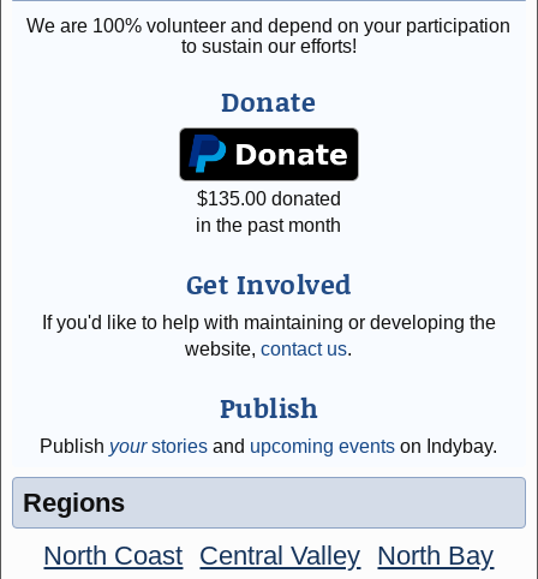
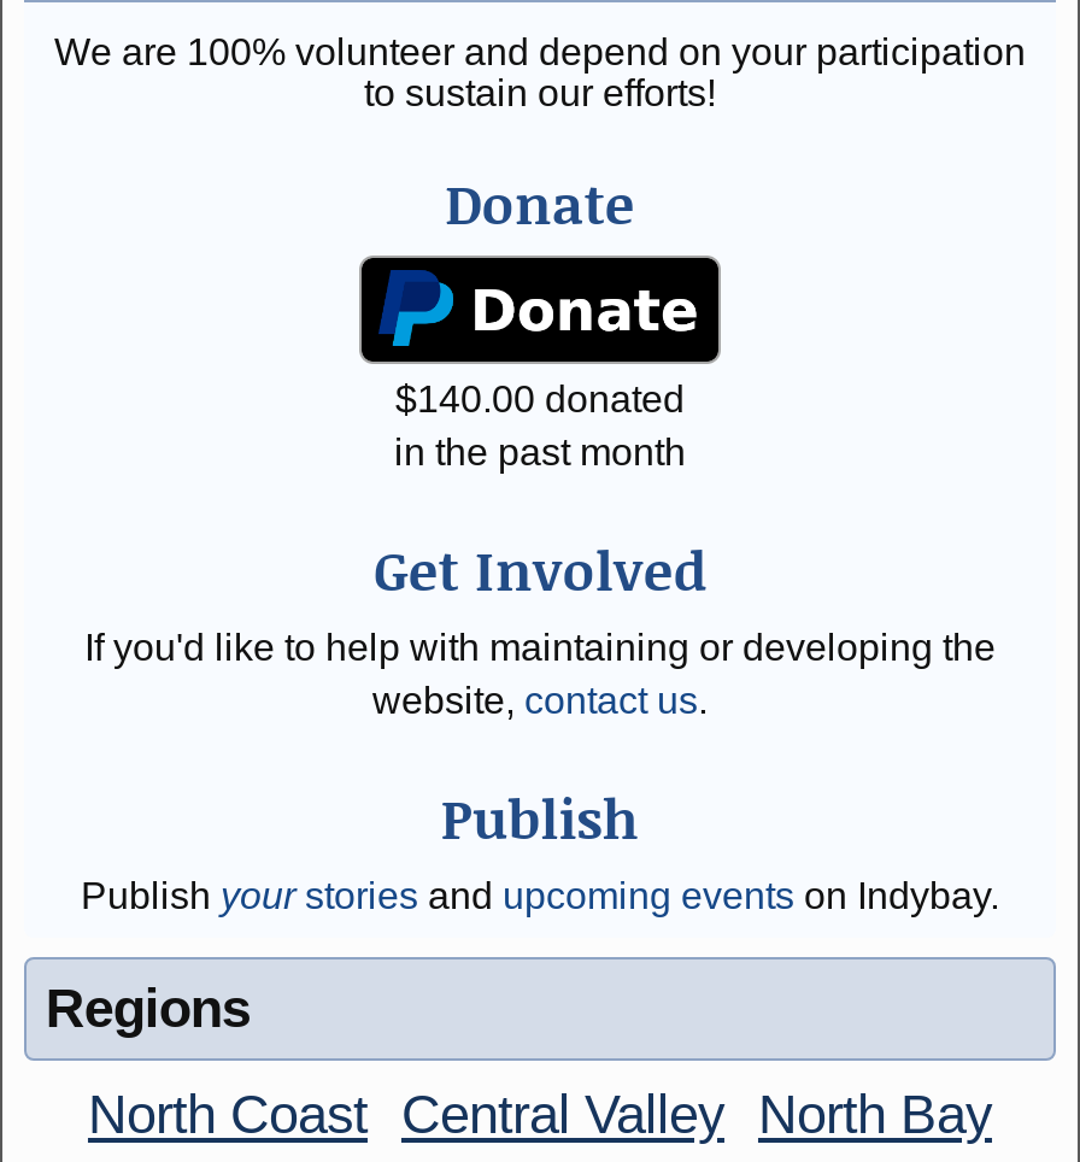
- $135.00 donated
+ $140.00 donated
